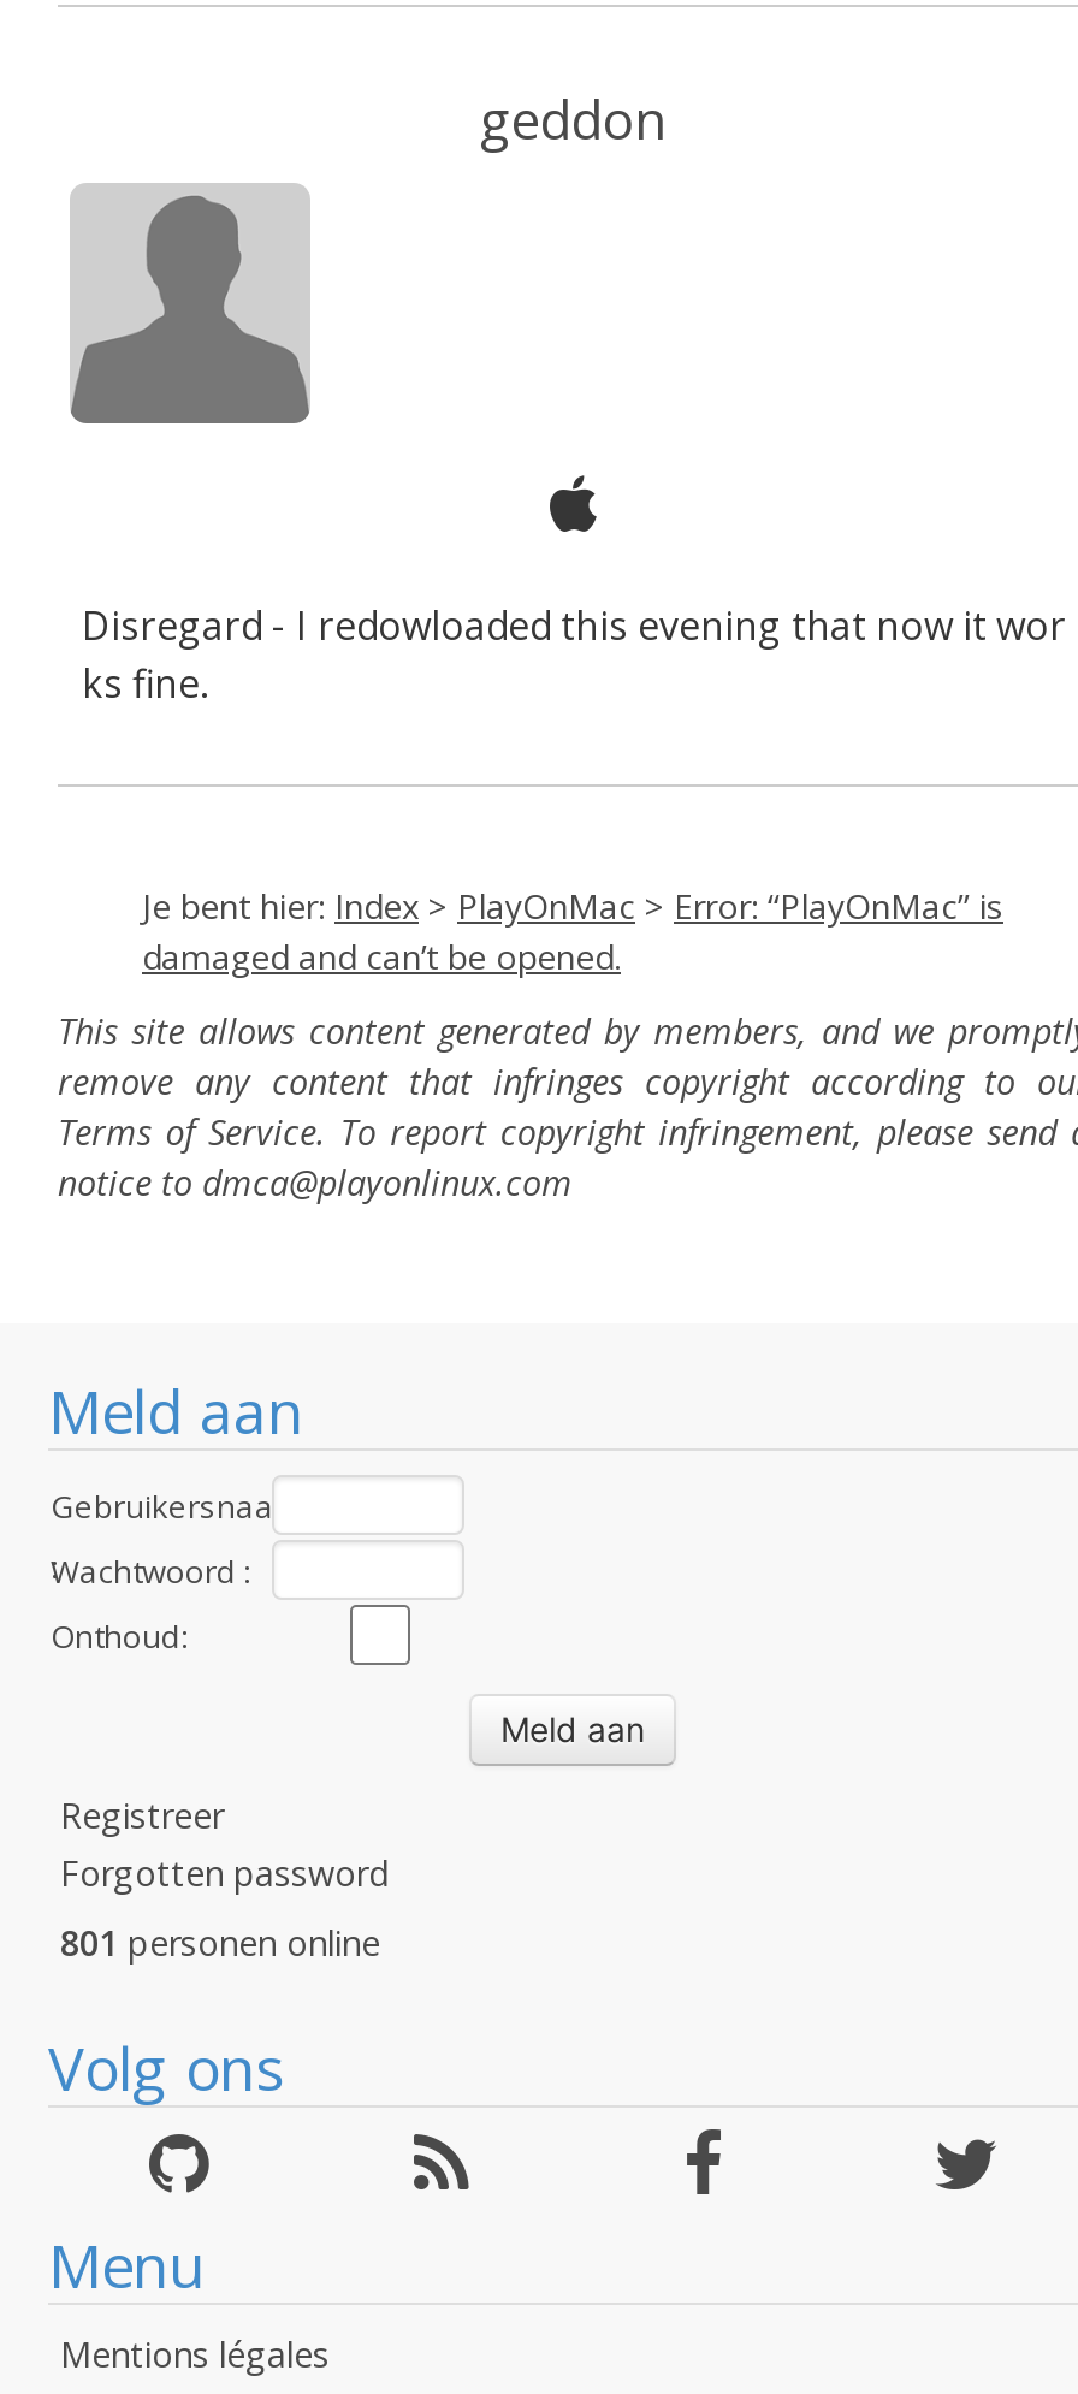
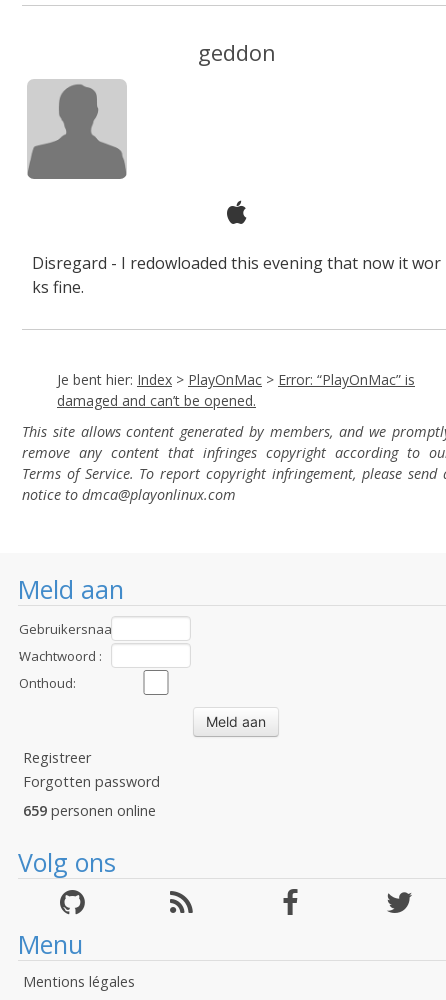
- 801 personen online
+ 659 personen online
